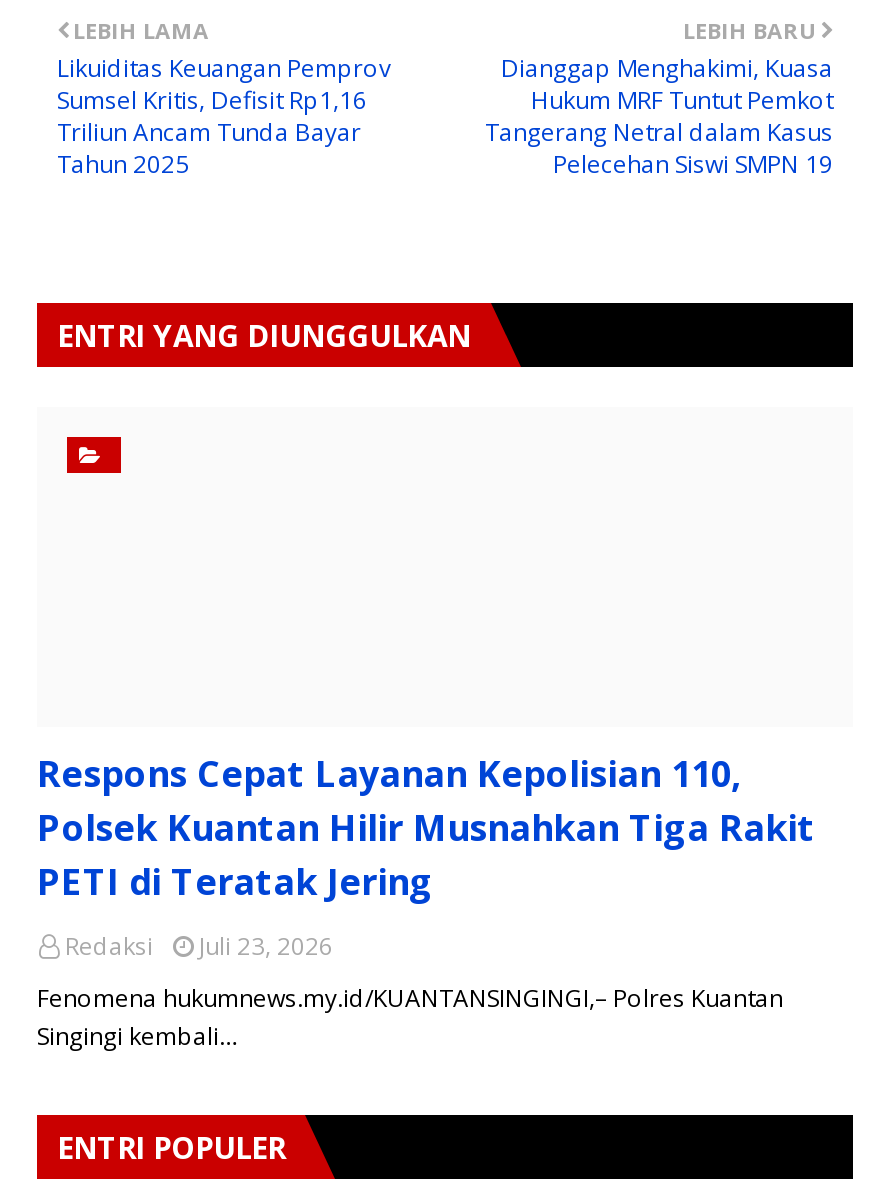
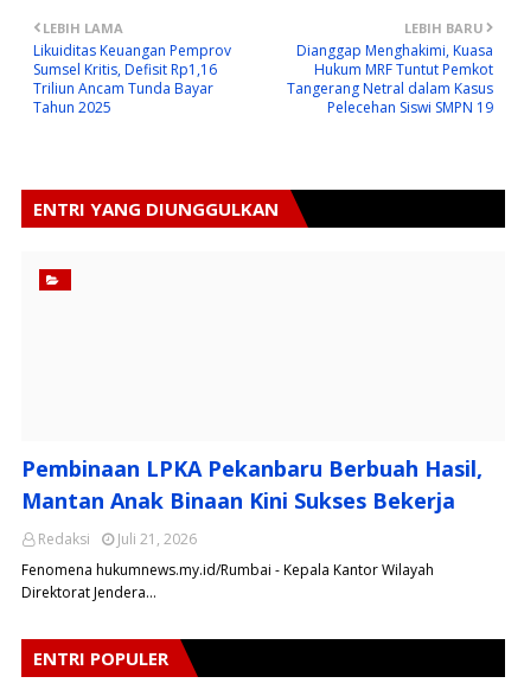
- Respons Cepat Layanan Kepolisian 110,
- Polsek Kuantan Hilir Musnahkan Tiga Rakit
- PETI di Teratak Jering
+ Pembinaan LPKA Pekanbaru Berbuah Hasil,
+ Mantan Anak Binaan Kini Sukses Bekerja

- Redaksi Juli 23, 2026
+ Redaksi Juli 21, 2026

- Fenomena hukumnews.my.id/KUANTANSINGINGI,– Polres Kuantan
- Singingi kembali…
+ Fenomena hukumnews.my.id/Rumbai - Kepala Kantor Wilayah
+ Direktorat Jendera…
